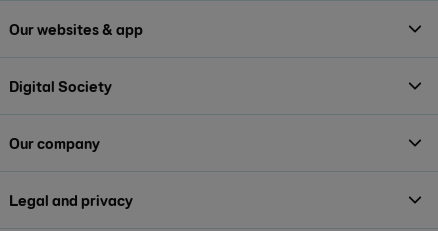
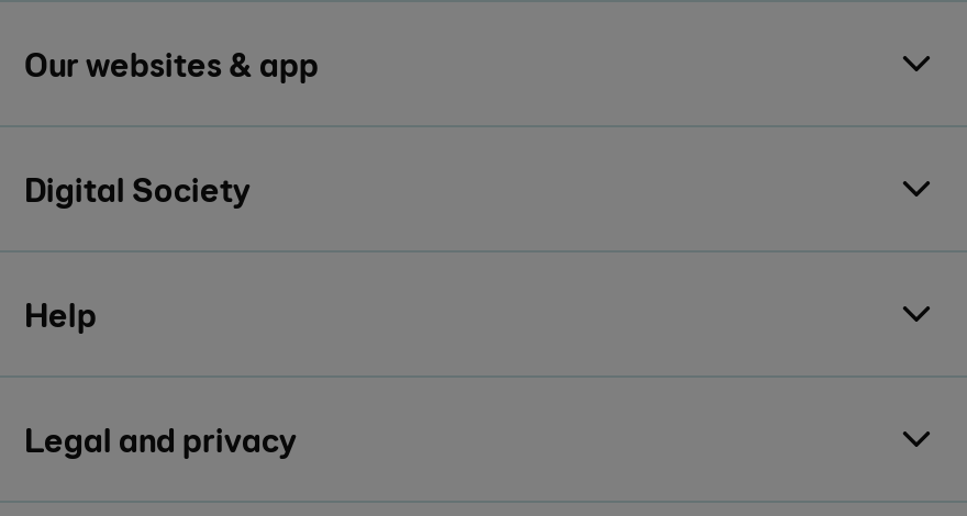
- Our company
+ Help
